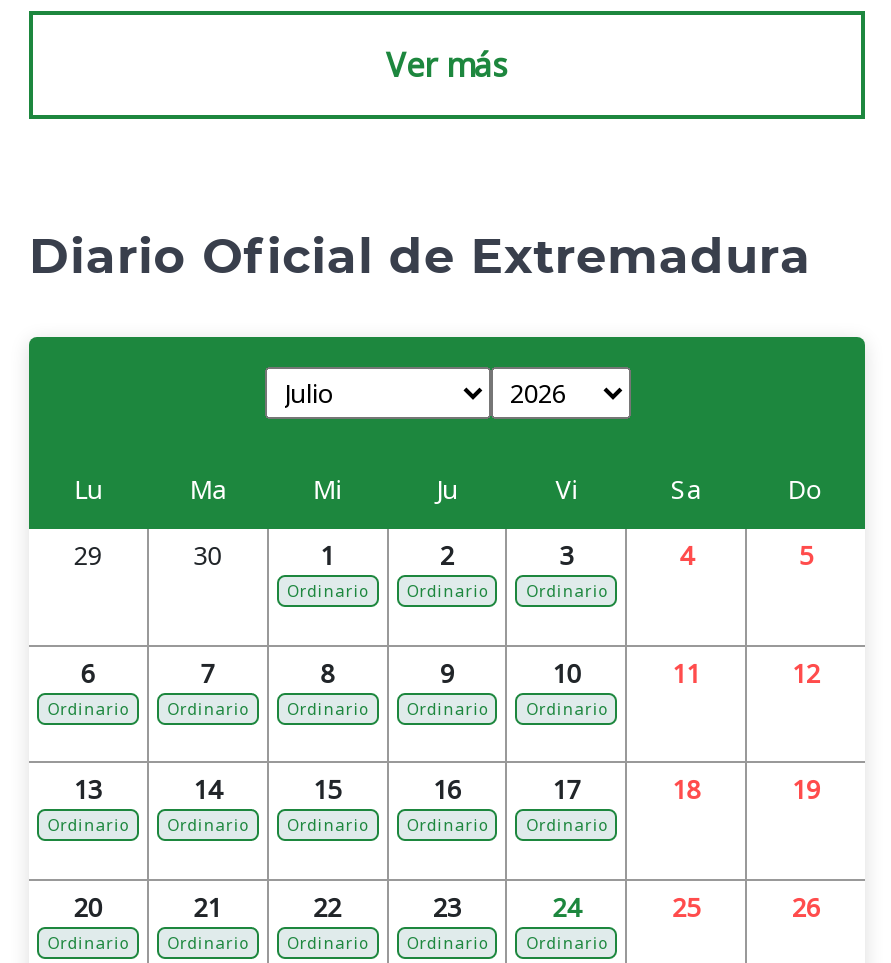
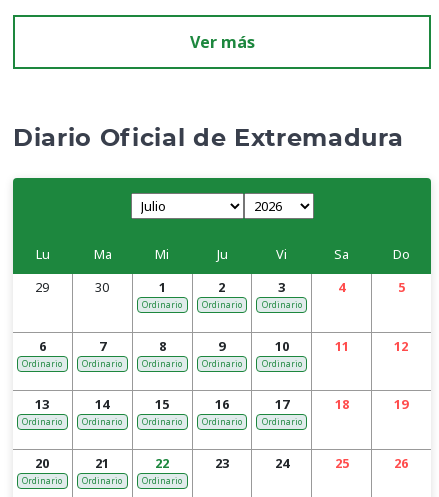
- Ordinario

- Ordinario
